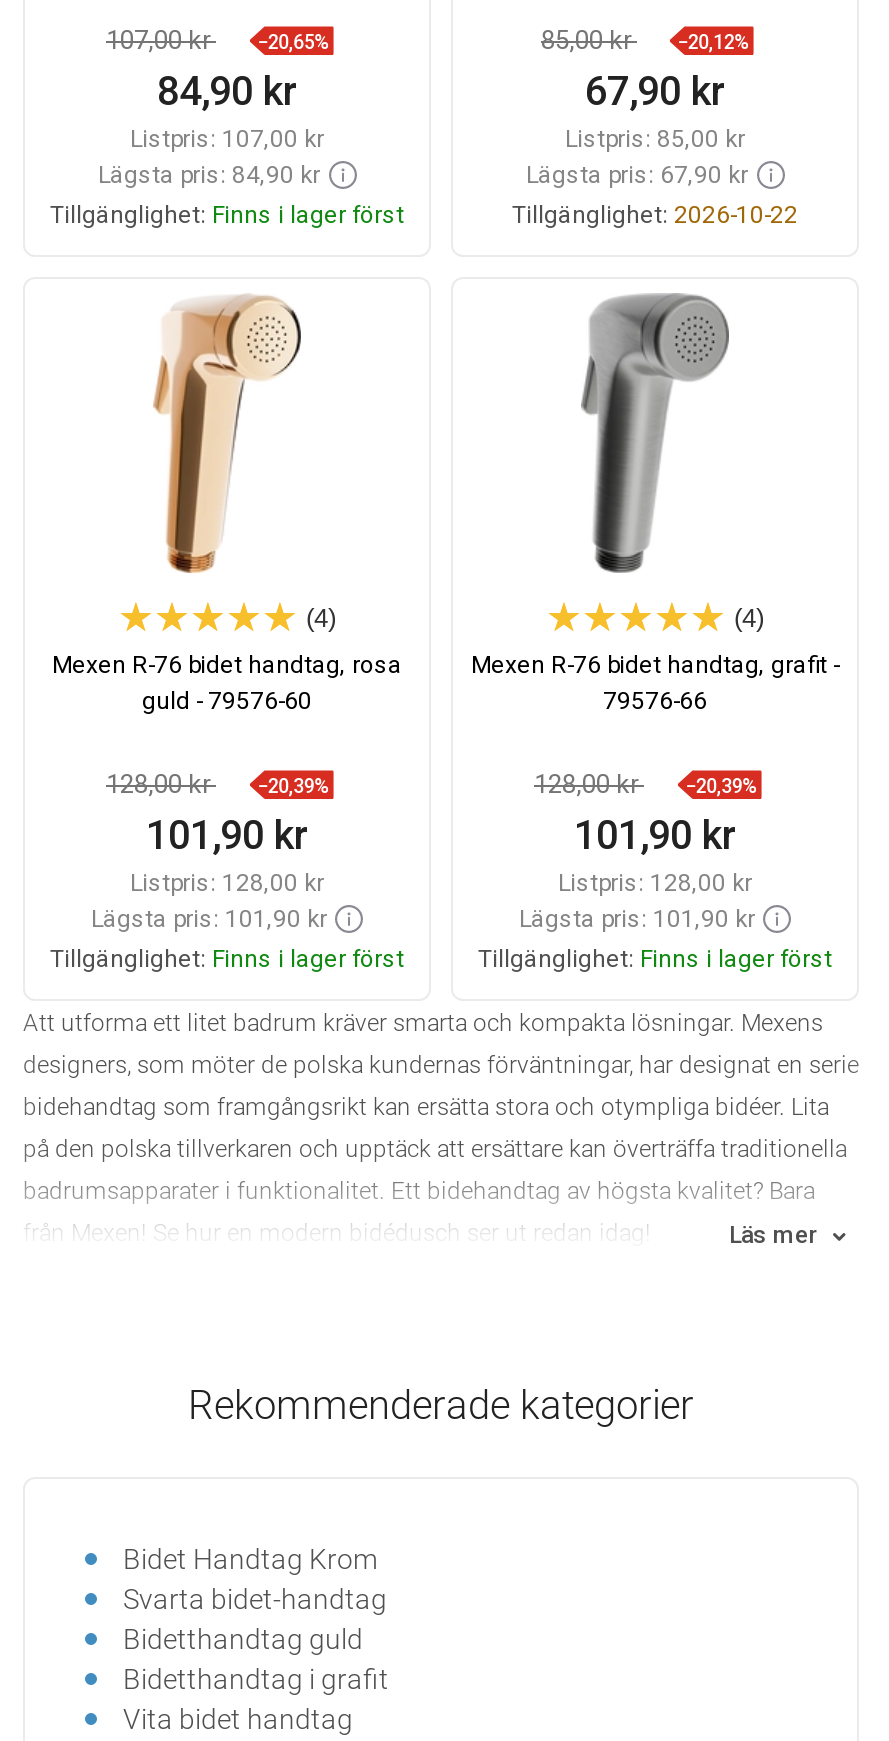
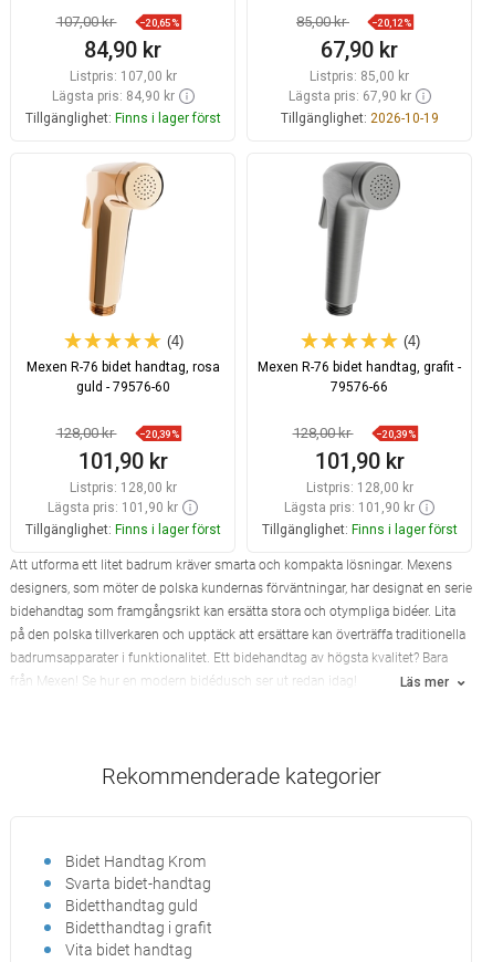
- Tillgänglighet: 2026-10-22
+ Tillgänglighet: 2026-10-19
